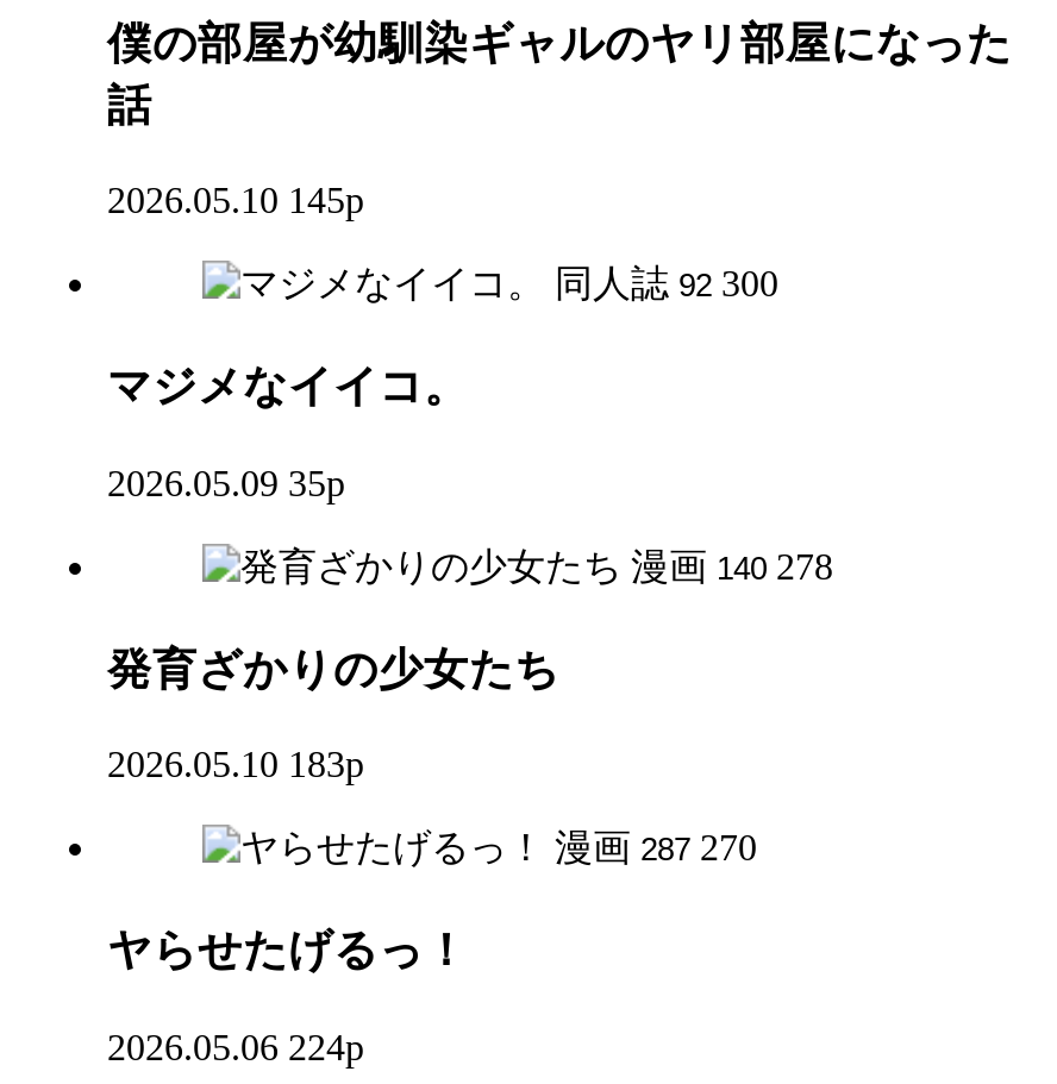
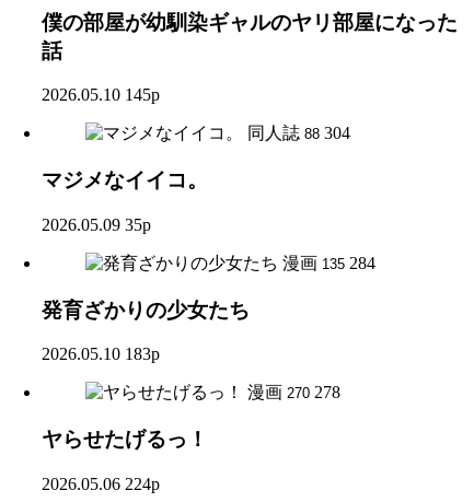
- 同人誌 92 300
+ 同人誌 88 304

- 漫画 140 278
+ 漫画 135 284

- 漫画 287 270
+ 漫画 270 278
